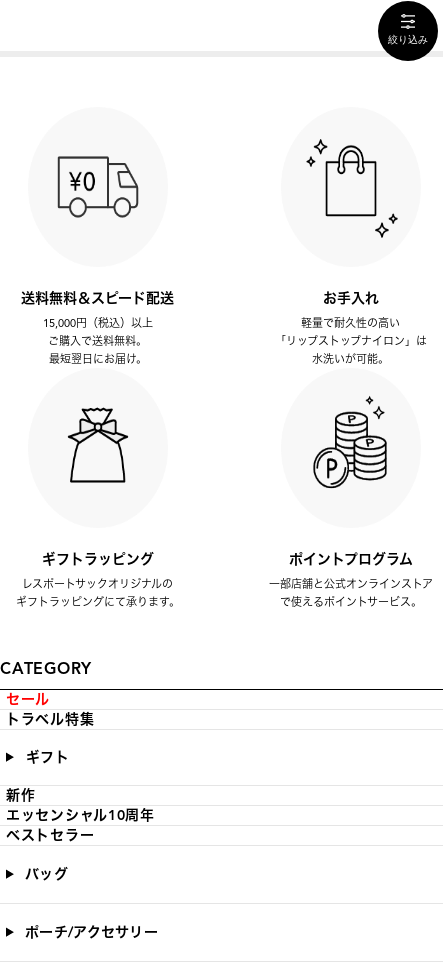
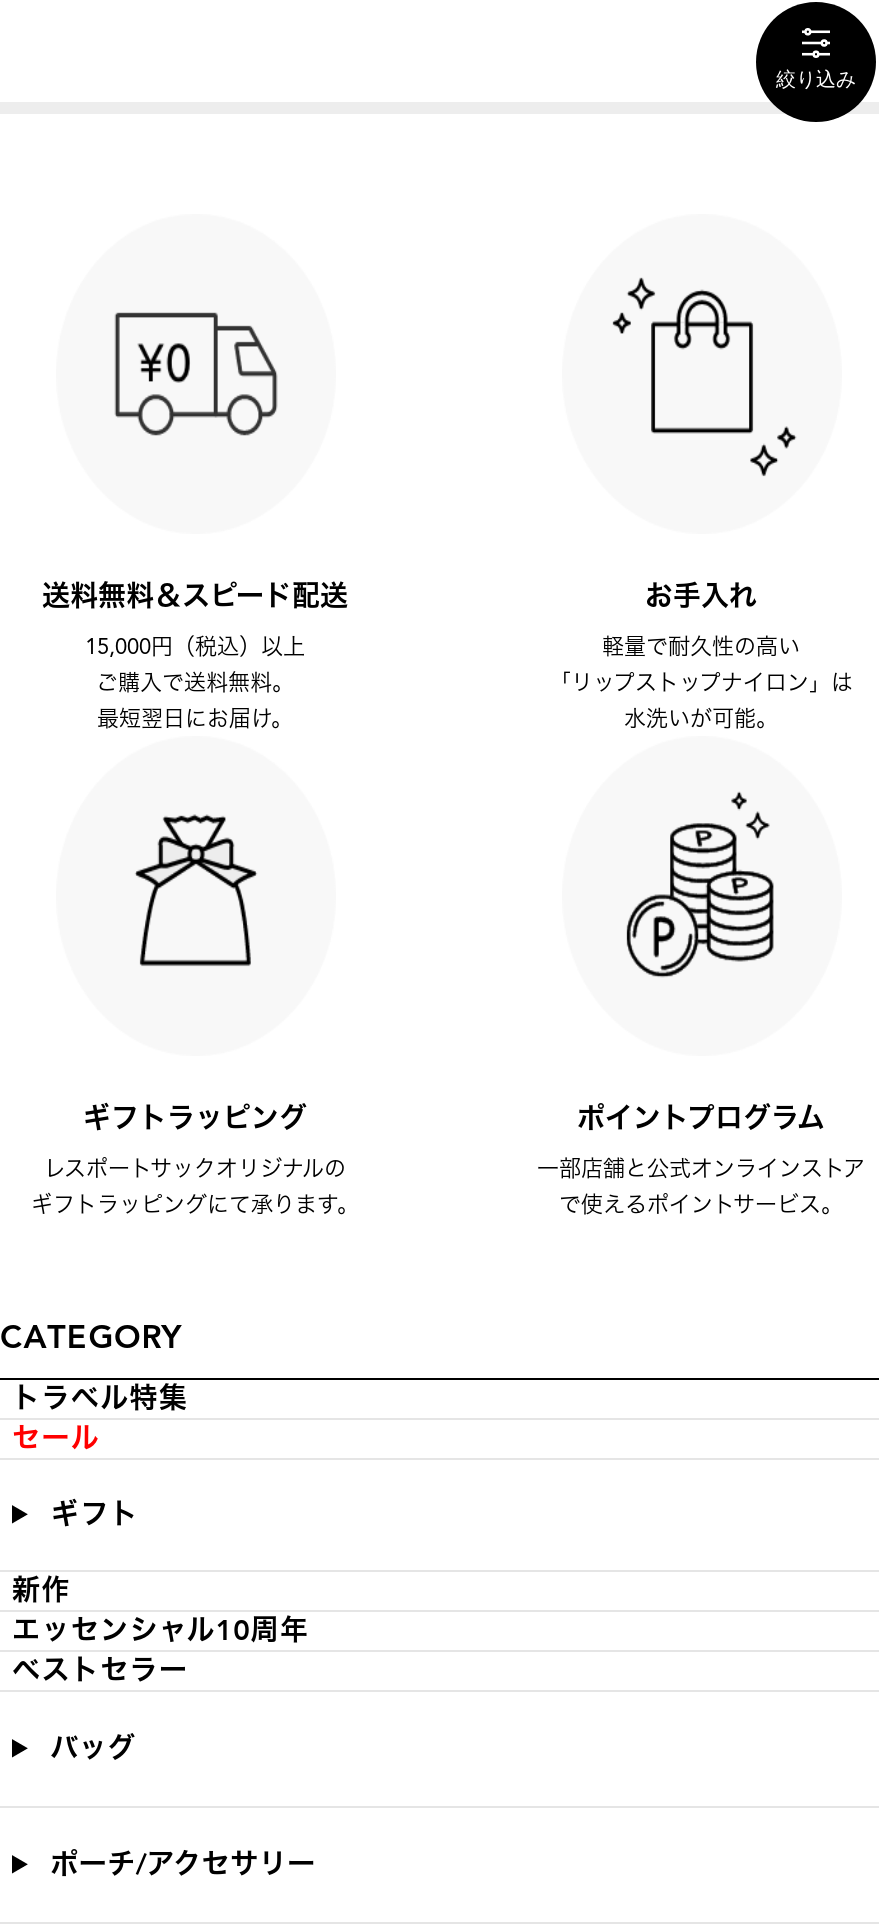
moved down: セール

moved up: トラベル特集
